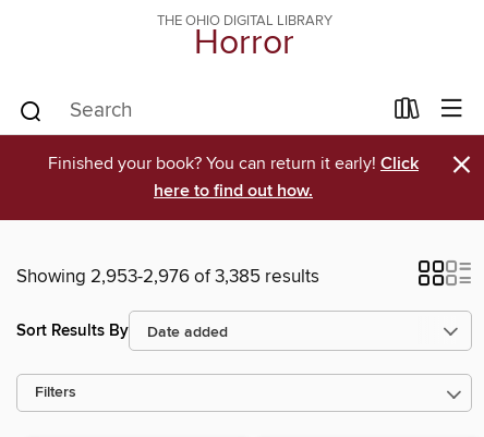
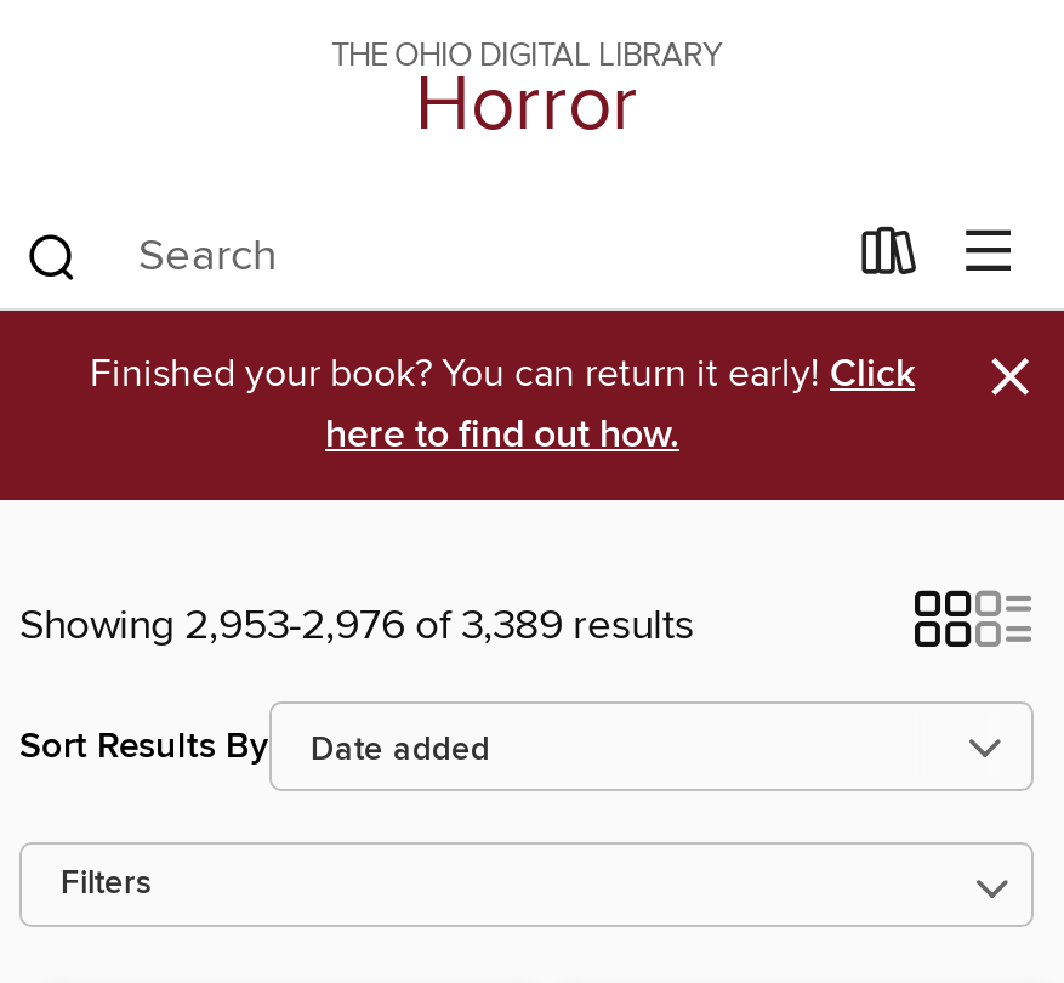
- Showing 2,953-2,976 of 3,385 results
+ Showing 2,953-2,976 of 3,389 results
